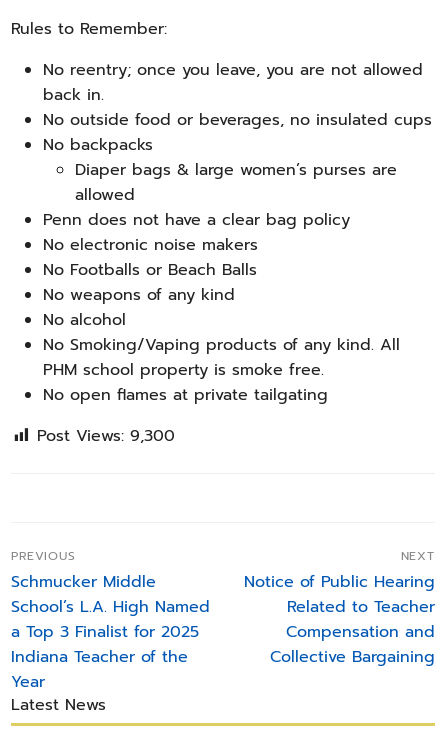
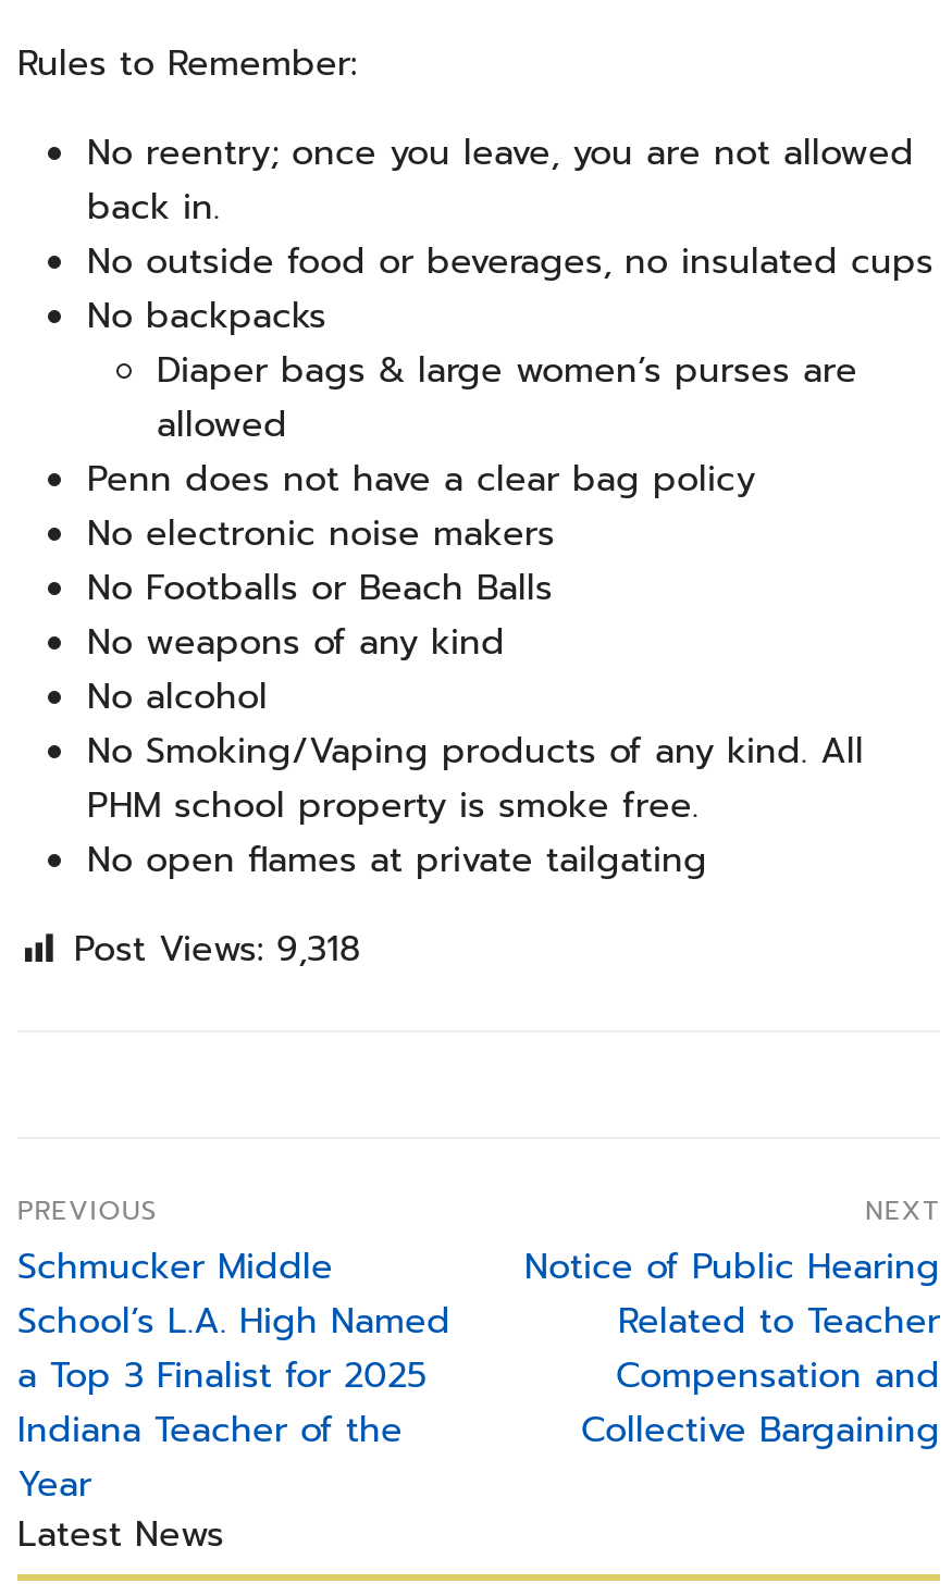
- Post Views: 9,300
+ Post Views: 9,318
